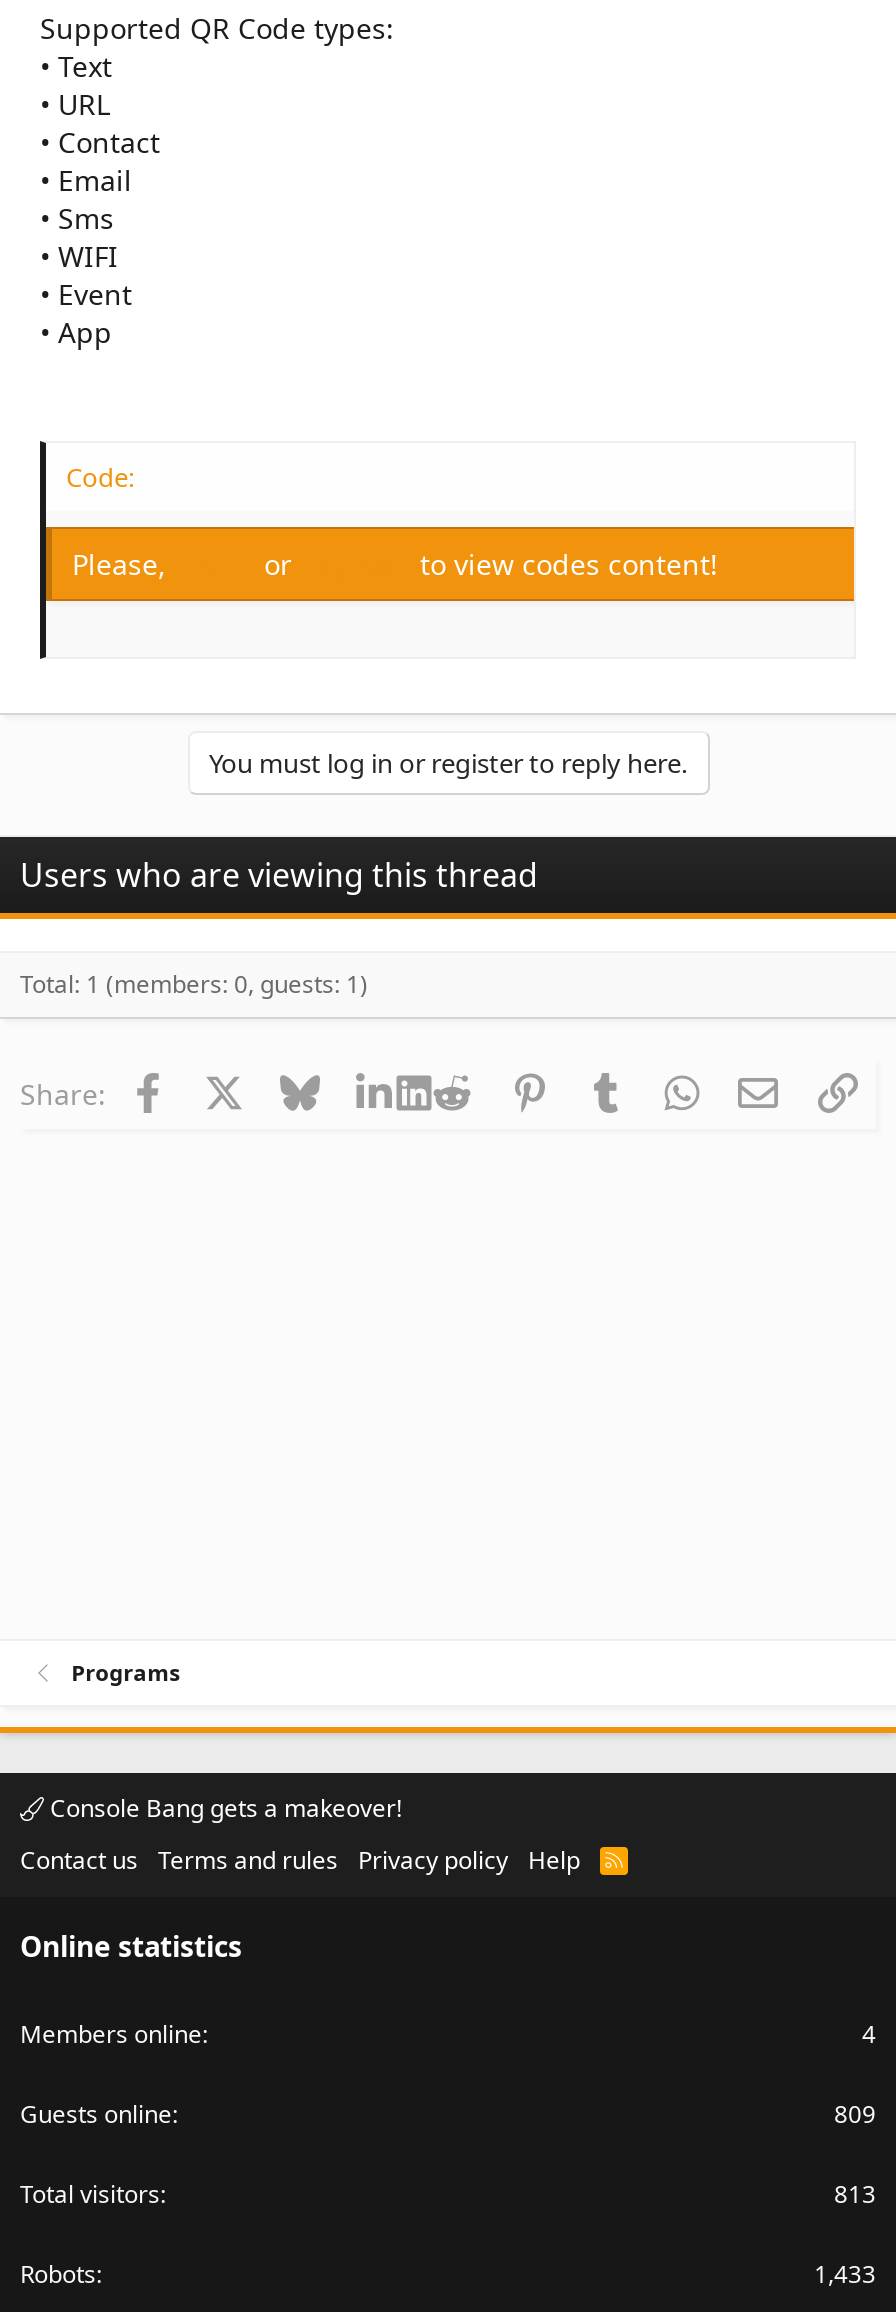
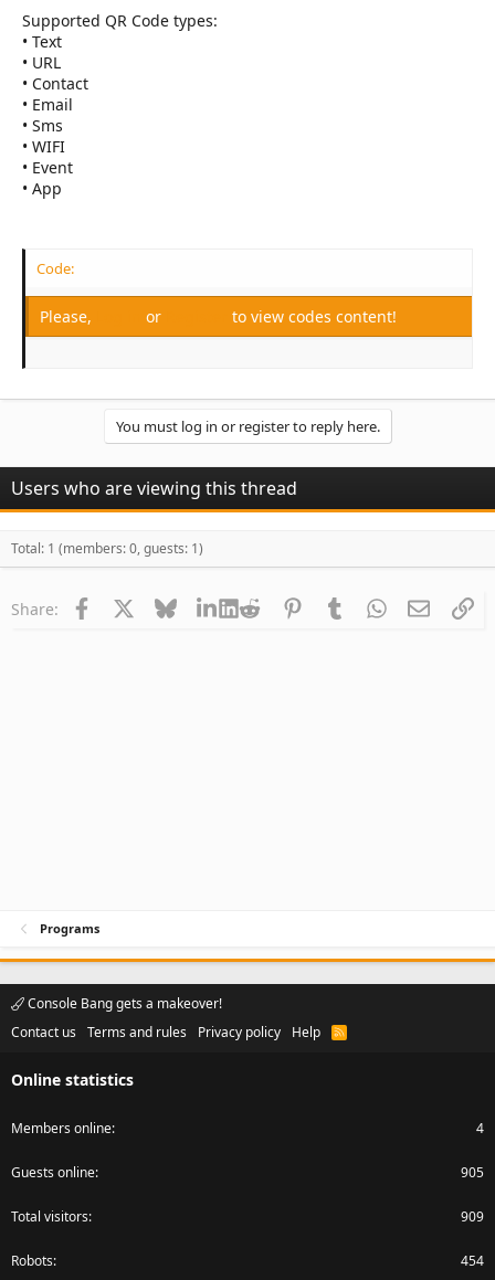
- 809
+ 905

- 813
+ 909

- 1,433
+ 454
